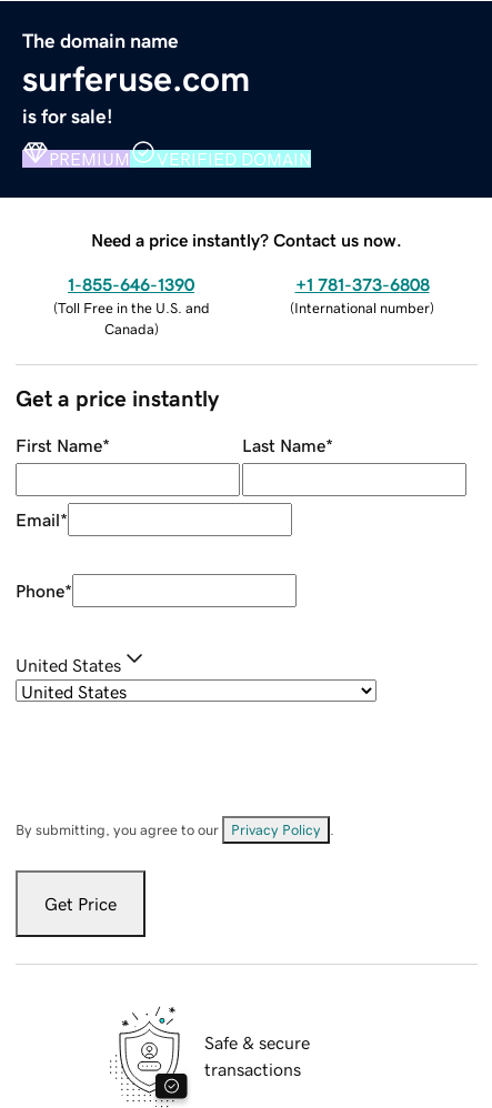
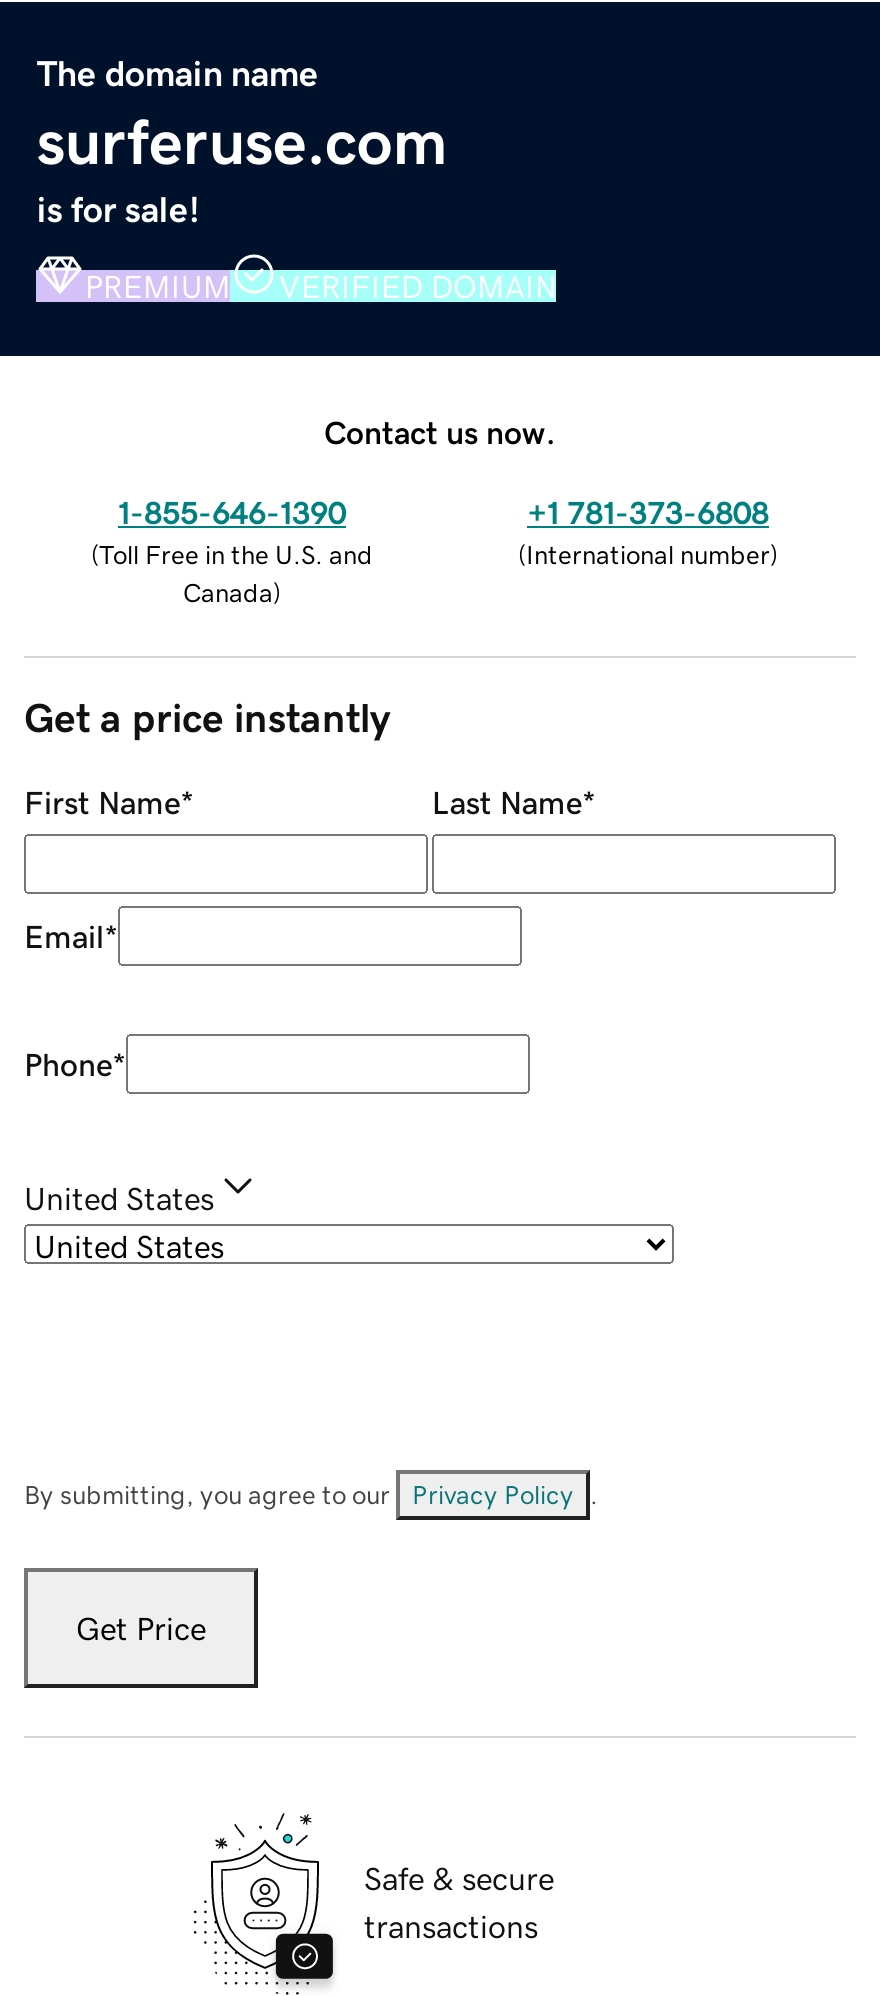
- Need a price instantly? Contact us now.
+ Contact us now.
